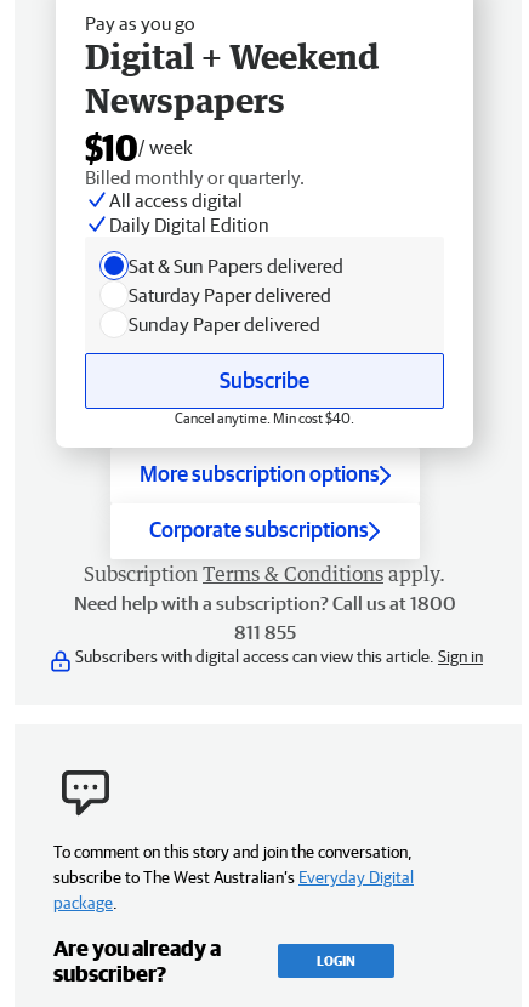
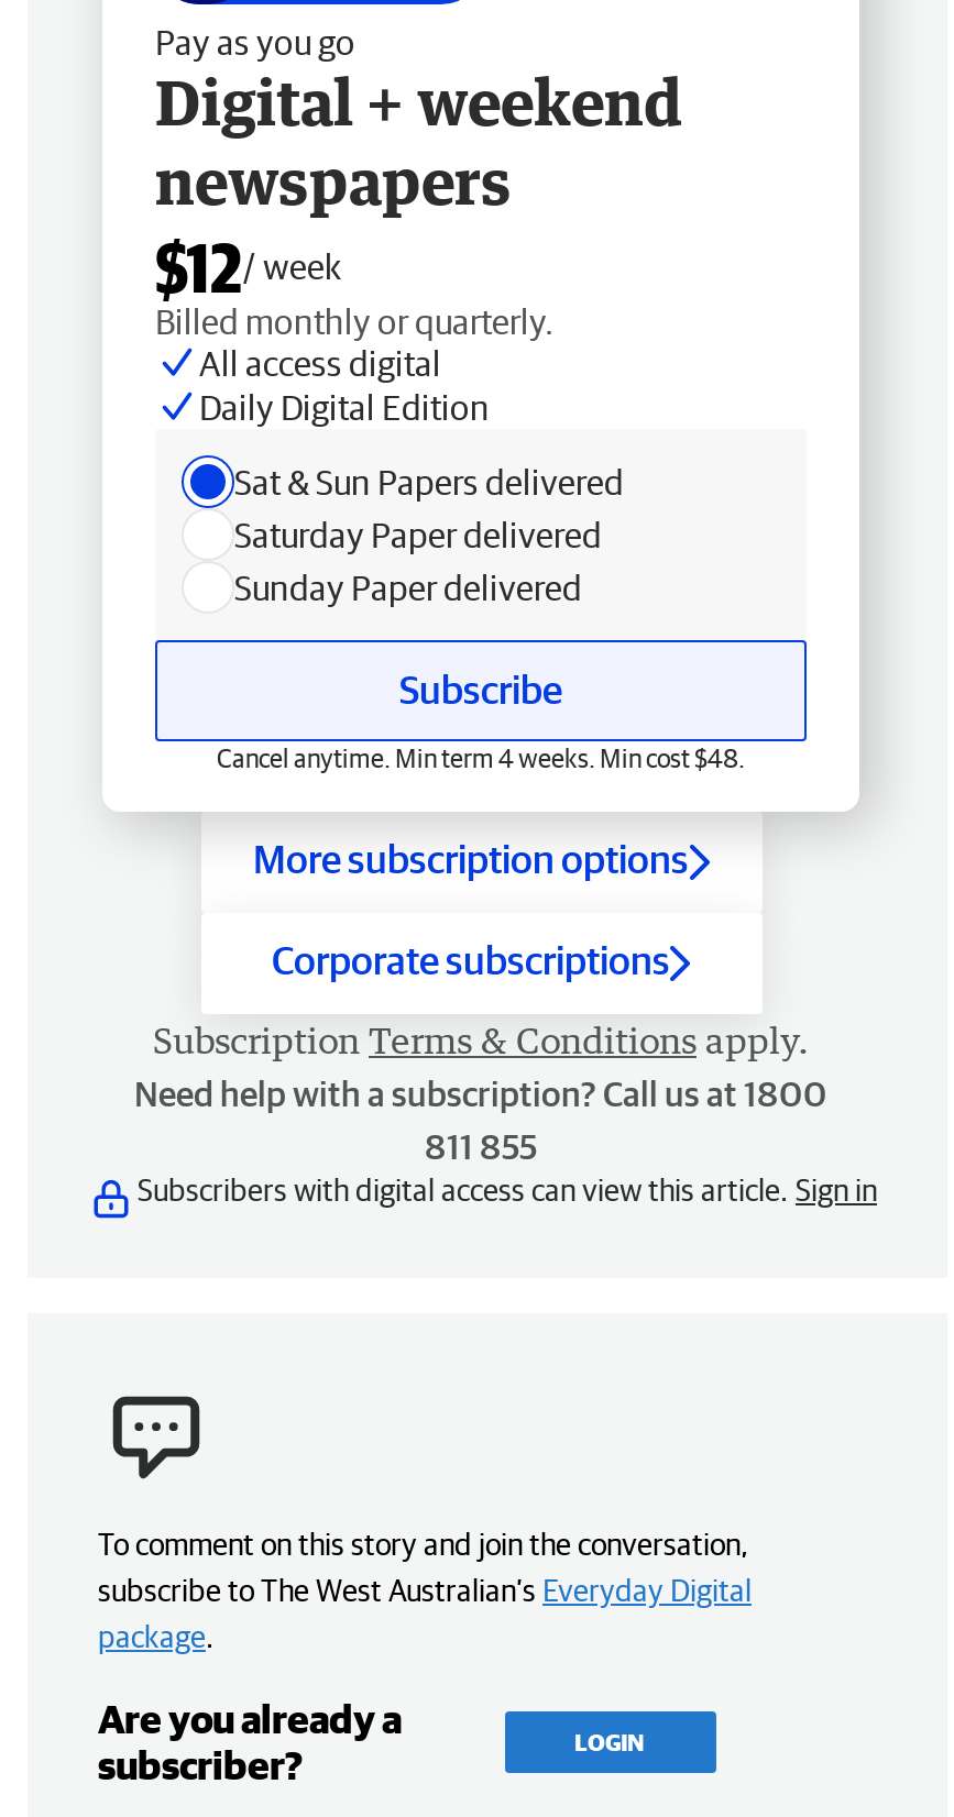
- Digital + Weekend
- Newspapers
- $10/ week
+ Digital + weekend
+ newspapers
+ $12/ week

- Cancel anytime. Min cost $40.
+ Cancel anytime. Min term 4 weeks. Min cost $48.
